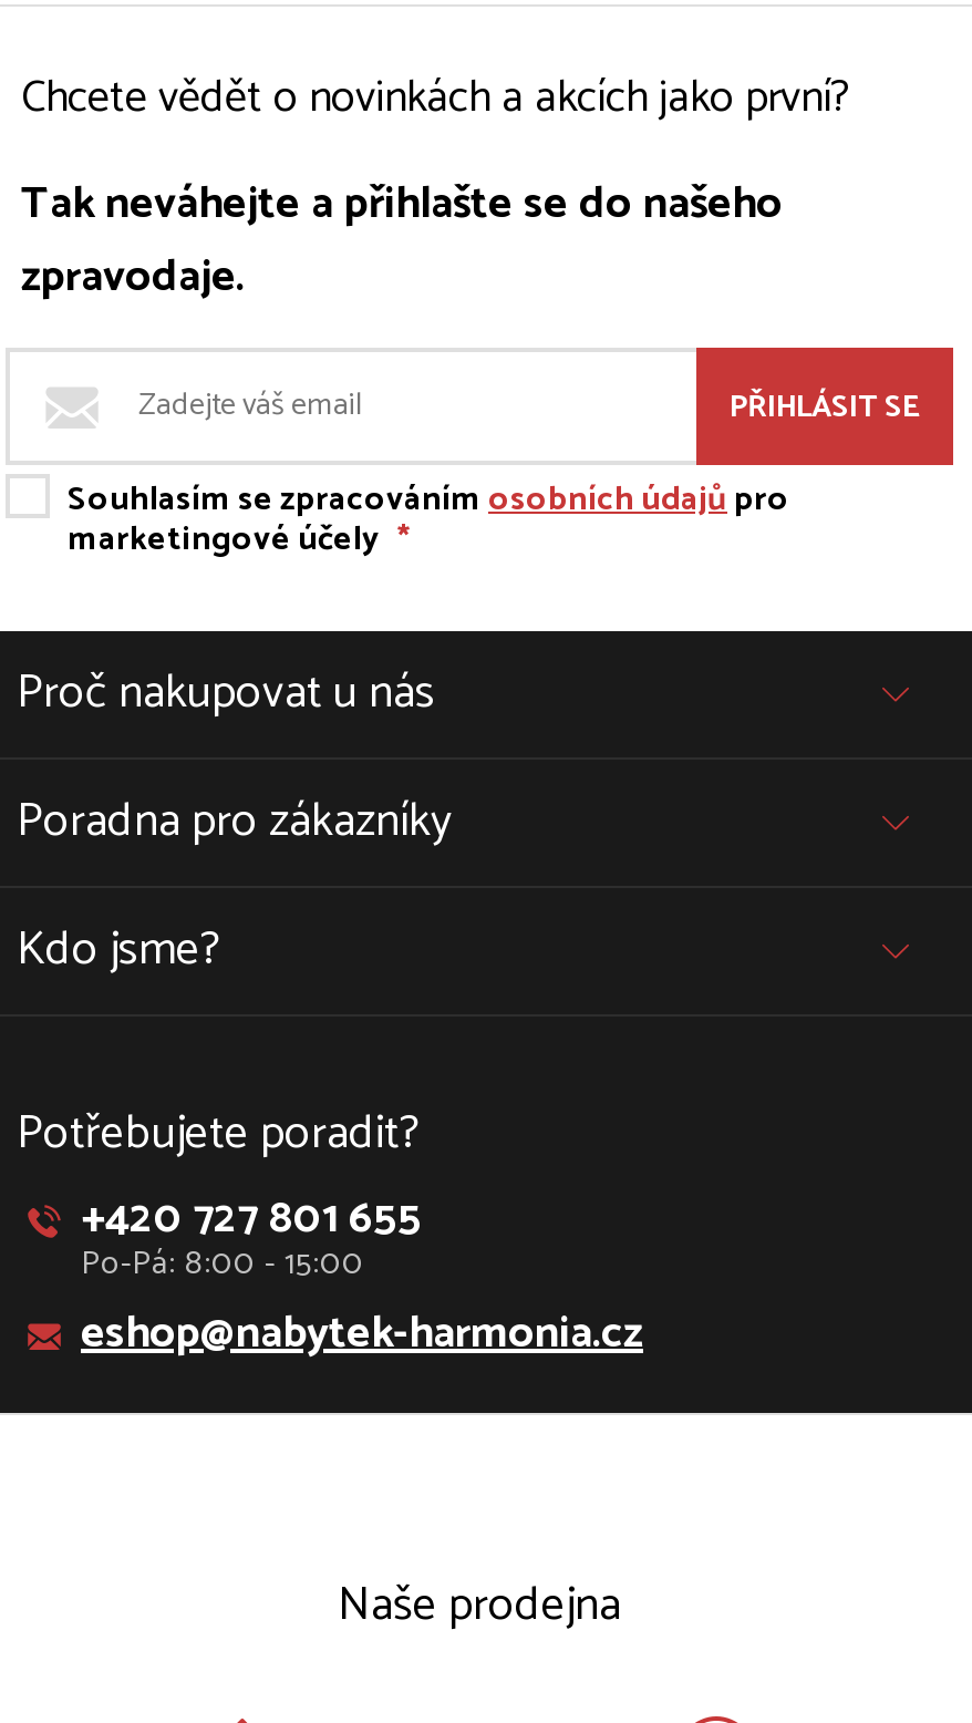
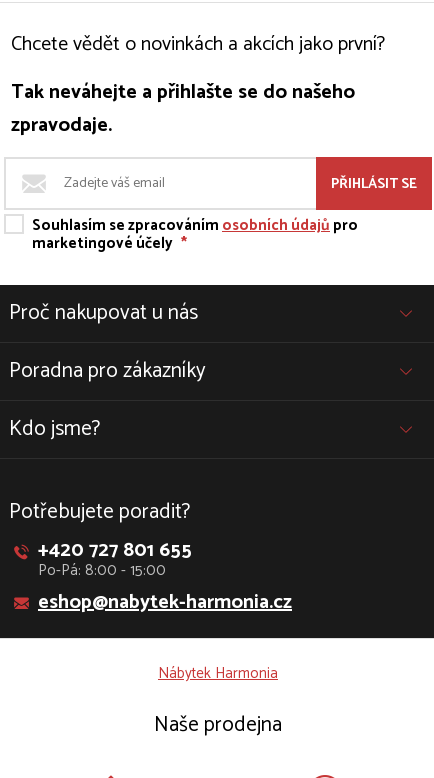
+ Nábytek Harmonia
